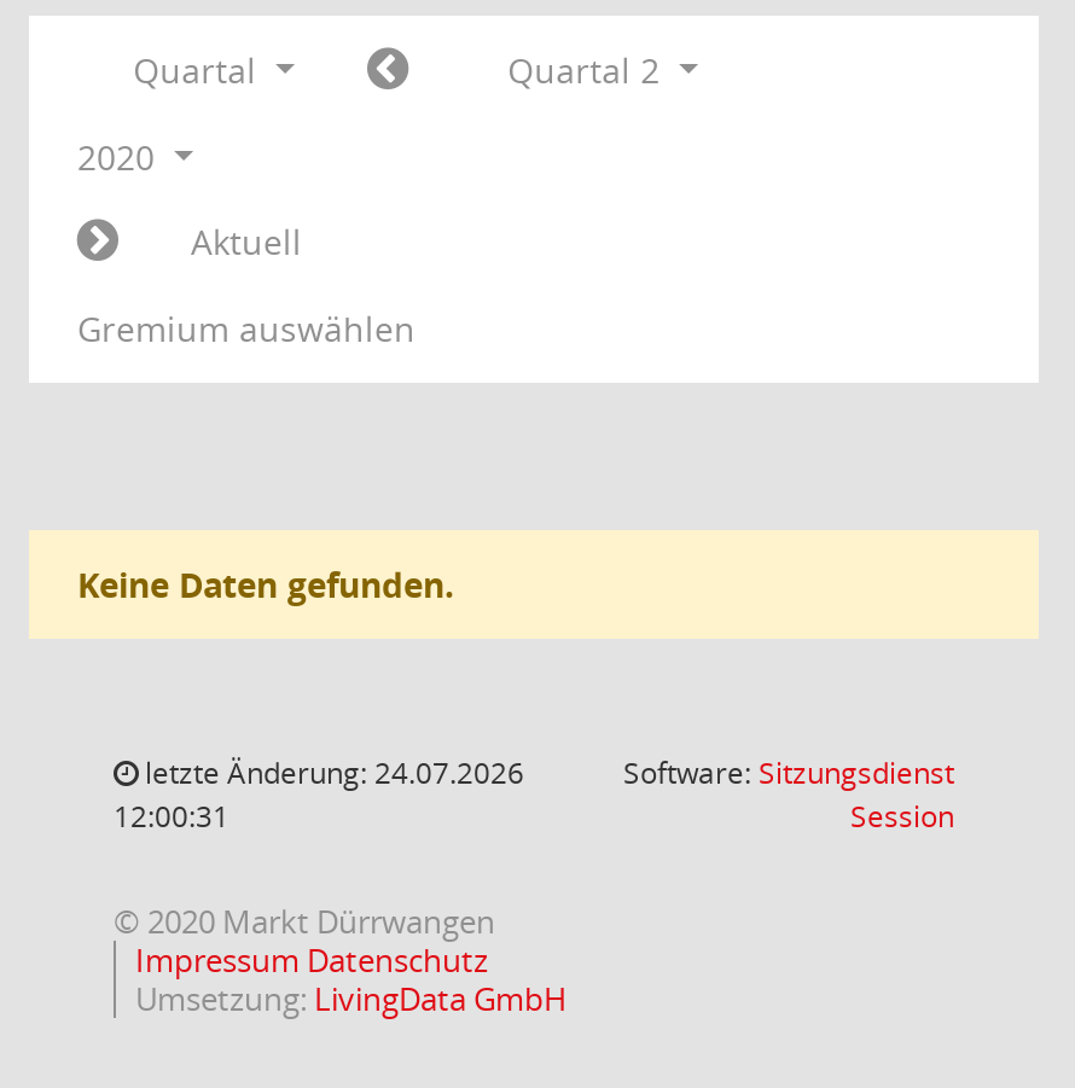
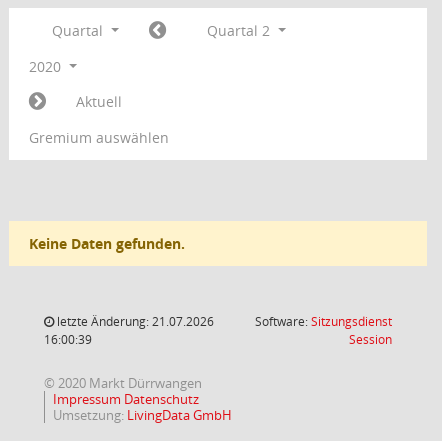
- letzte Änderung: 24.07.2026
+ letzte Änderung: 21.07.2026

- 12:00:31
+ 16:00:39
